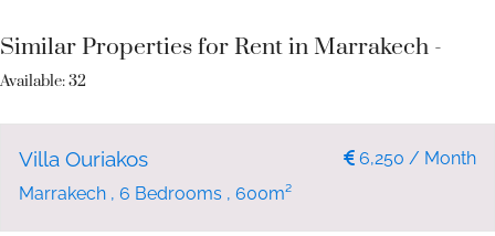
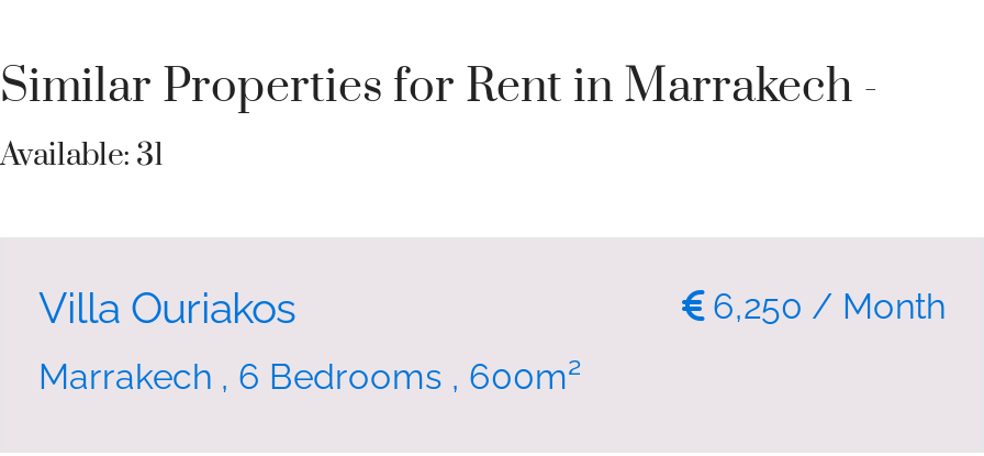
- Available: 32
+ Available: 31
